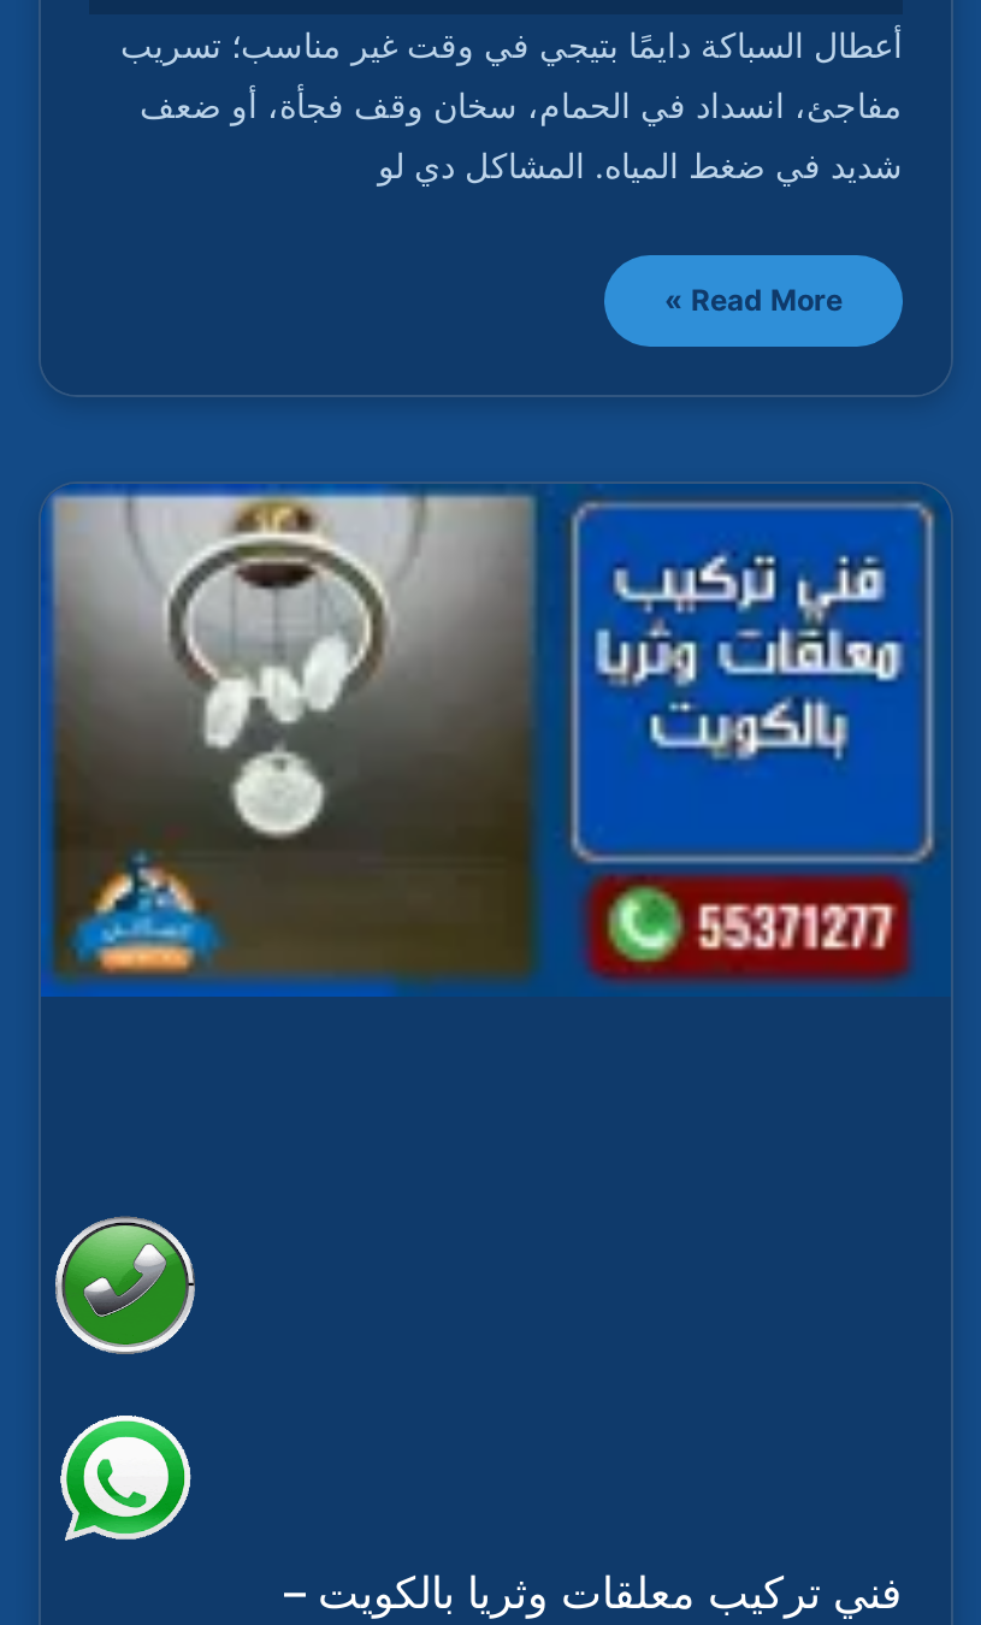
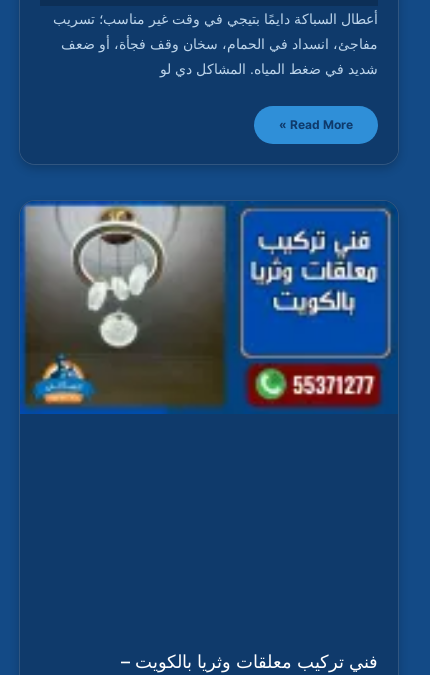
- [image]

- [image]
